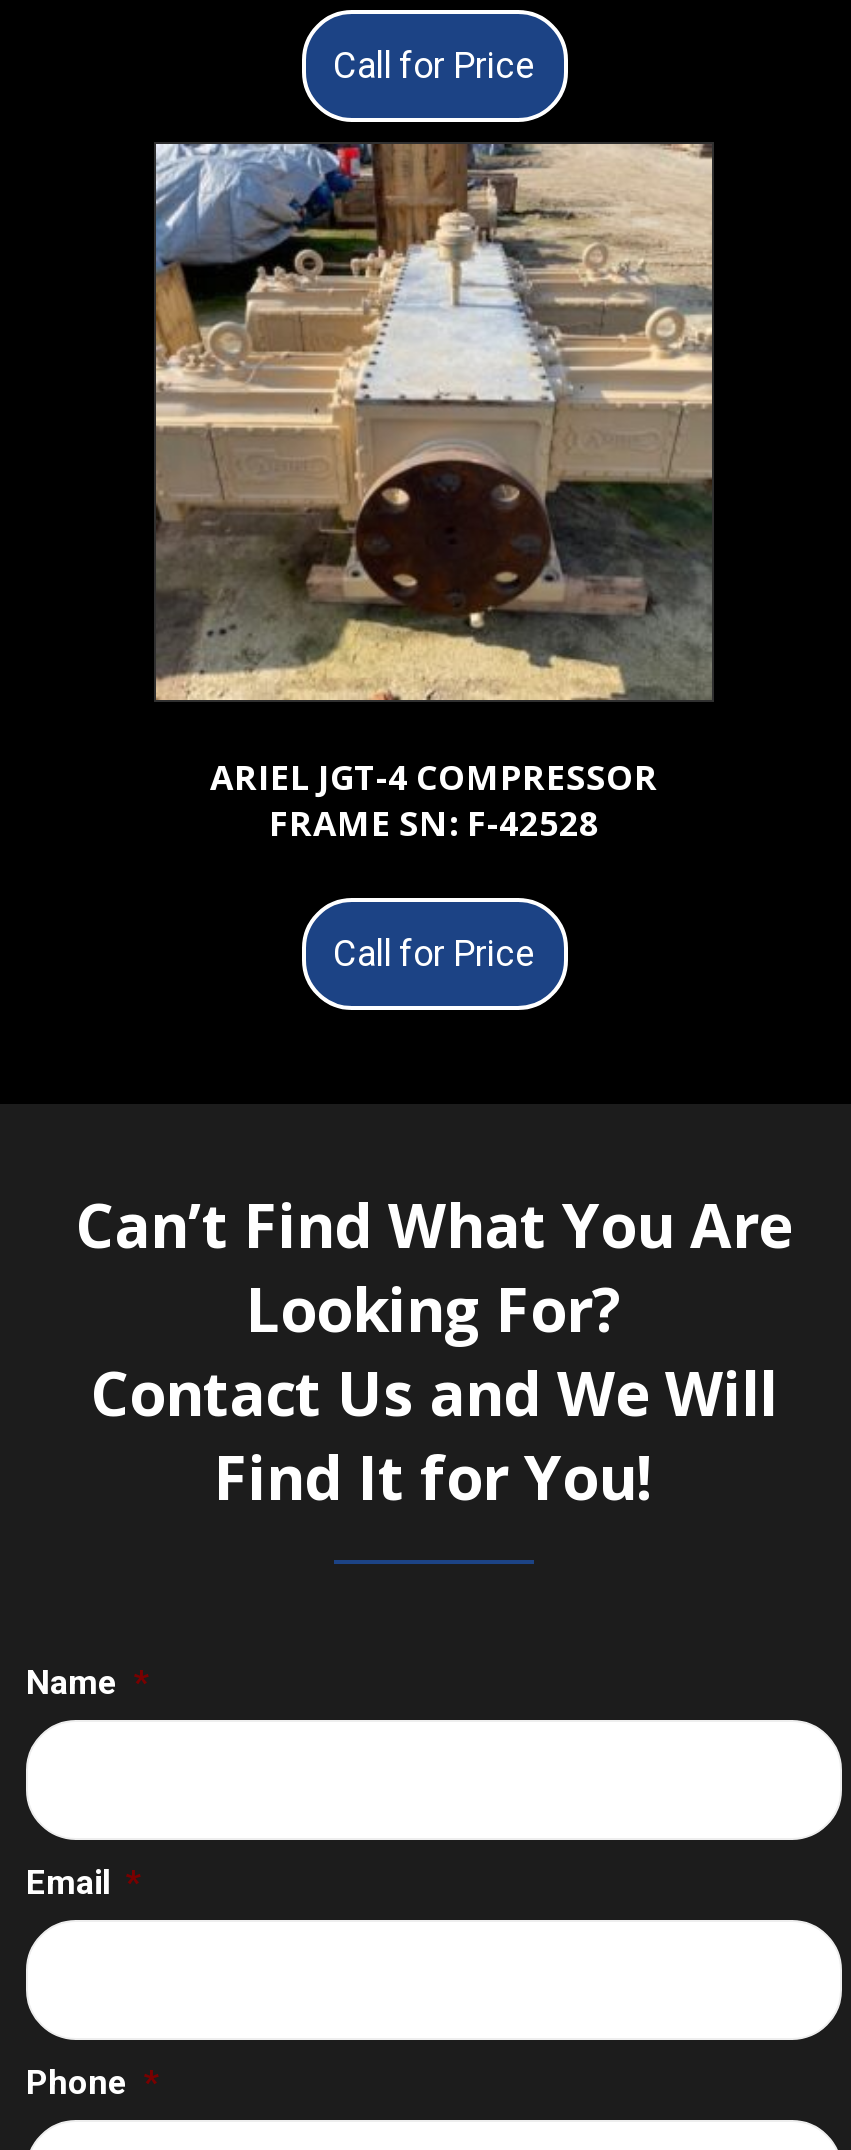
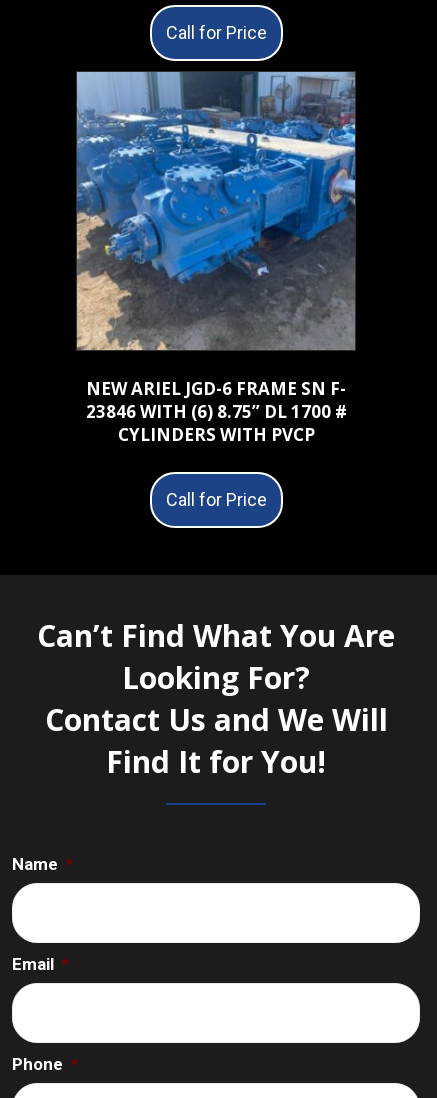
- [image]
- ARIEL JGT-4 COMPRESSOR
- FRAME SN: F-42528
+ [image]
+ NEW ARIEL JGD-6 FRAME SN F-
+ 23846 WITH (6) 8.75” DL 1700 #
+ CYLINDERS WITH PVCP
